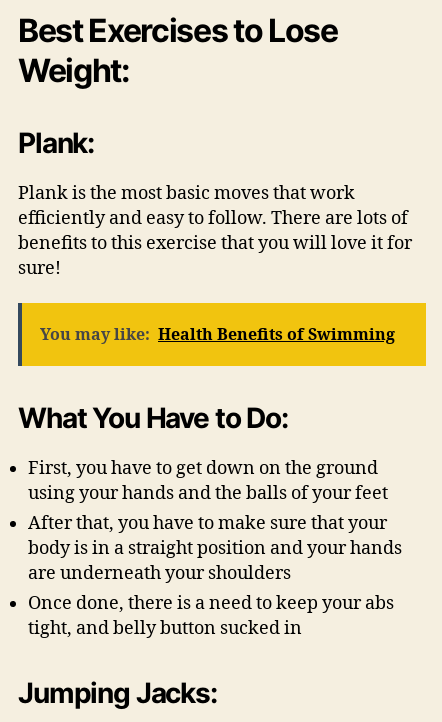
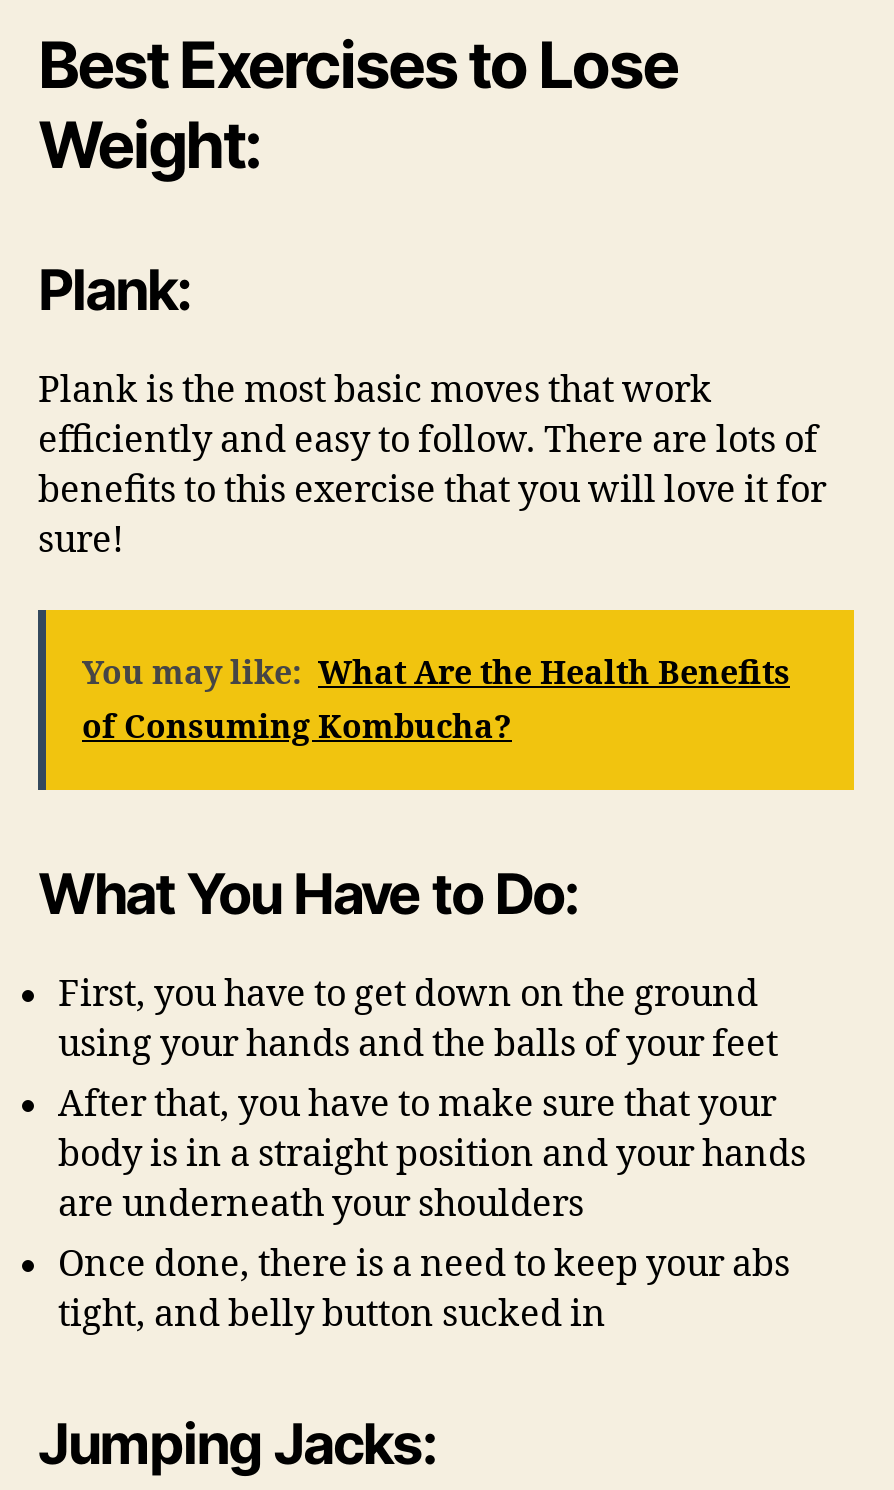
- You may like: Health Benefits of Swimming
+ You may like: What Are the Health Benefits
+ of Consuming Kombucha?
